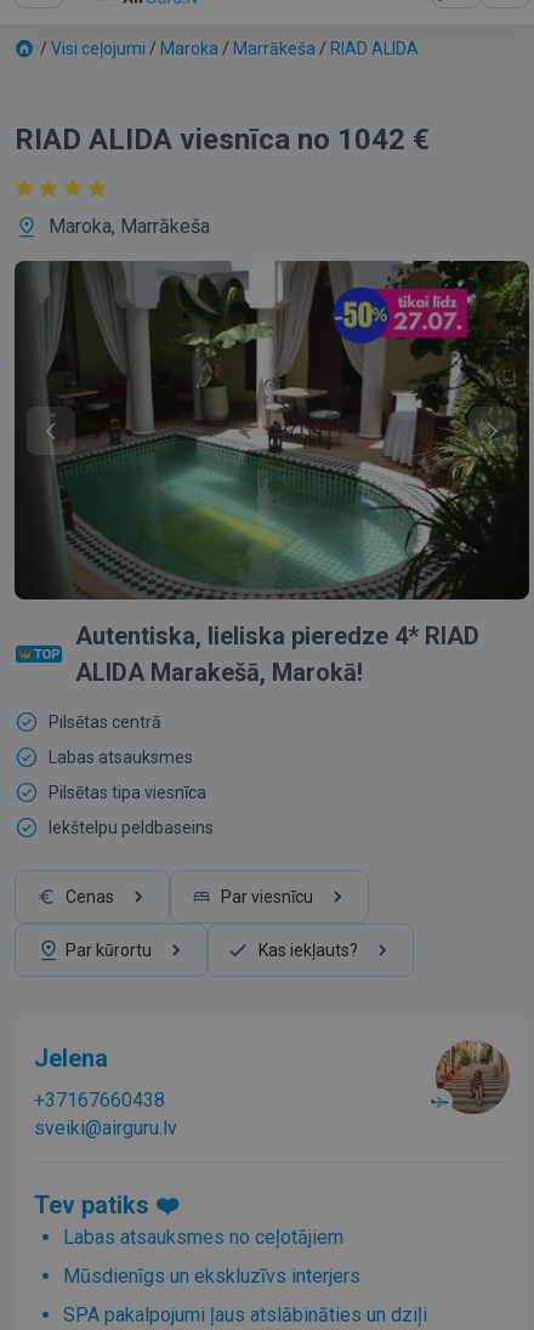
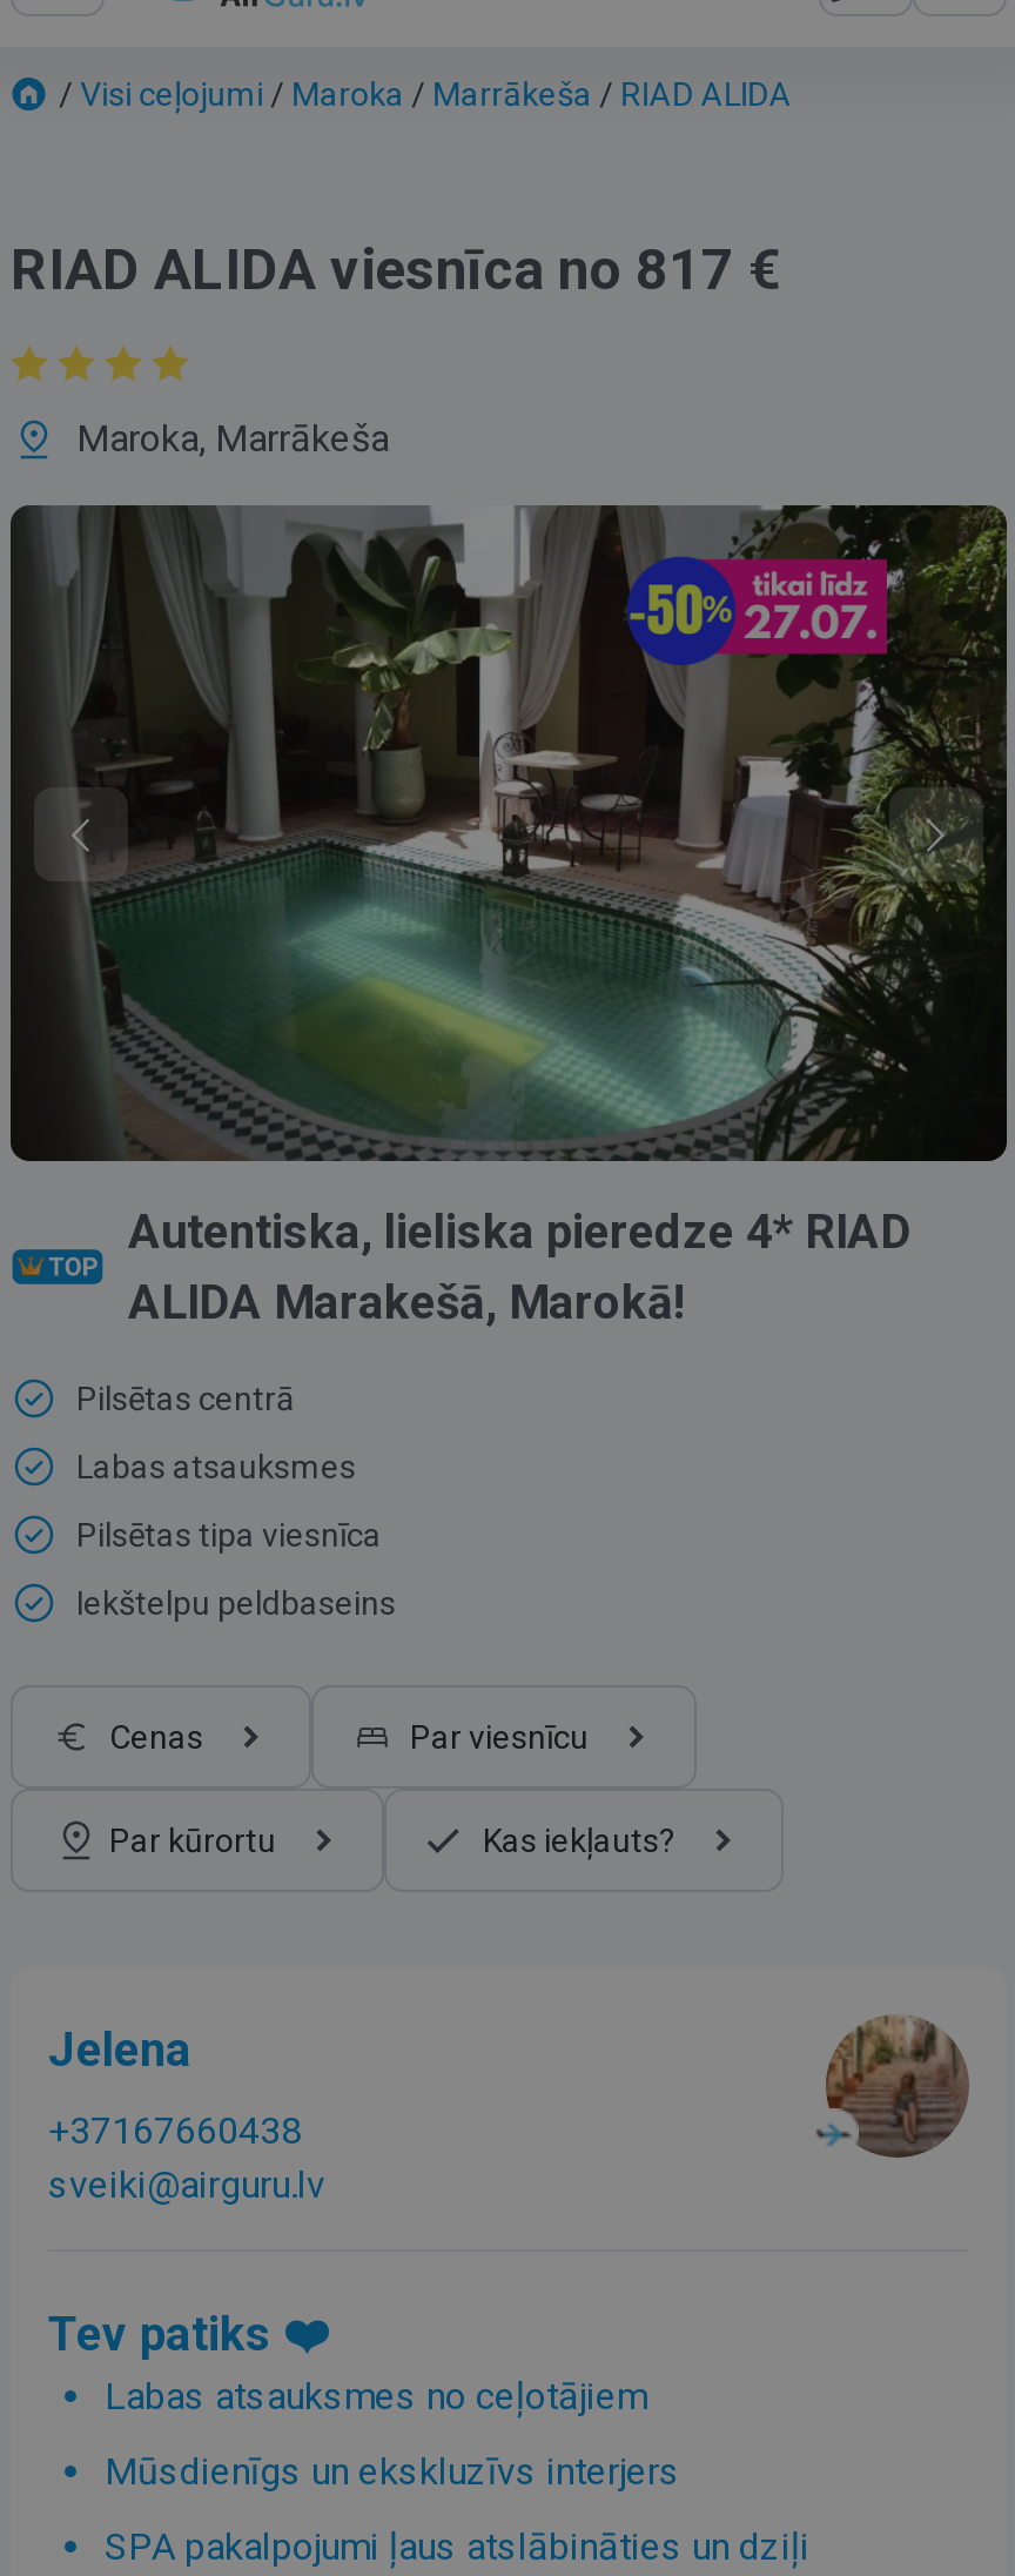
- RIAD ALIDA viesnīca no 1042 €
+ RIAD ALIDA viesnīca no 817 €
